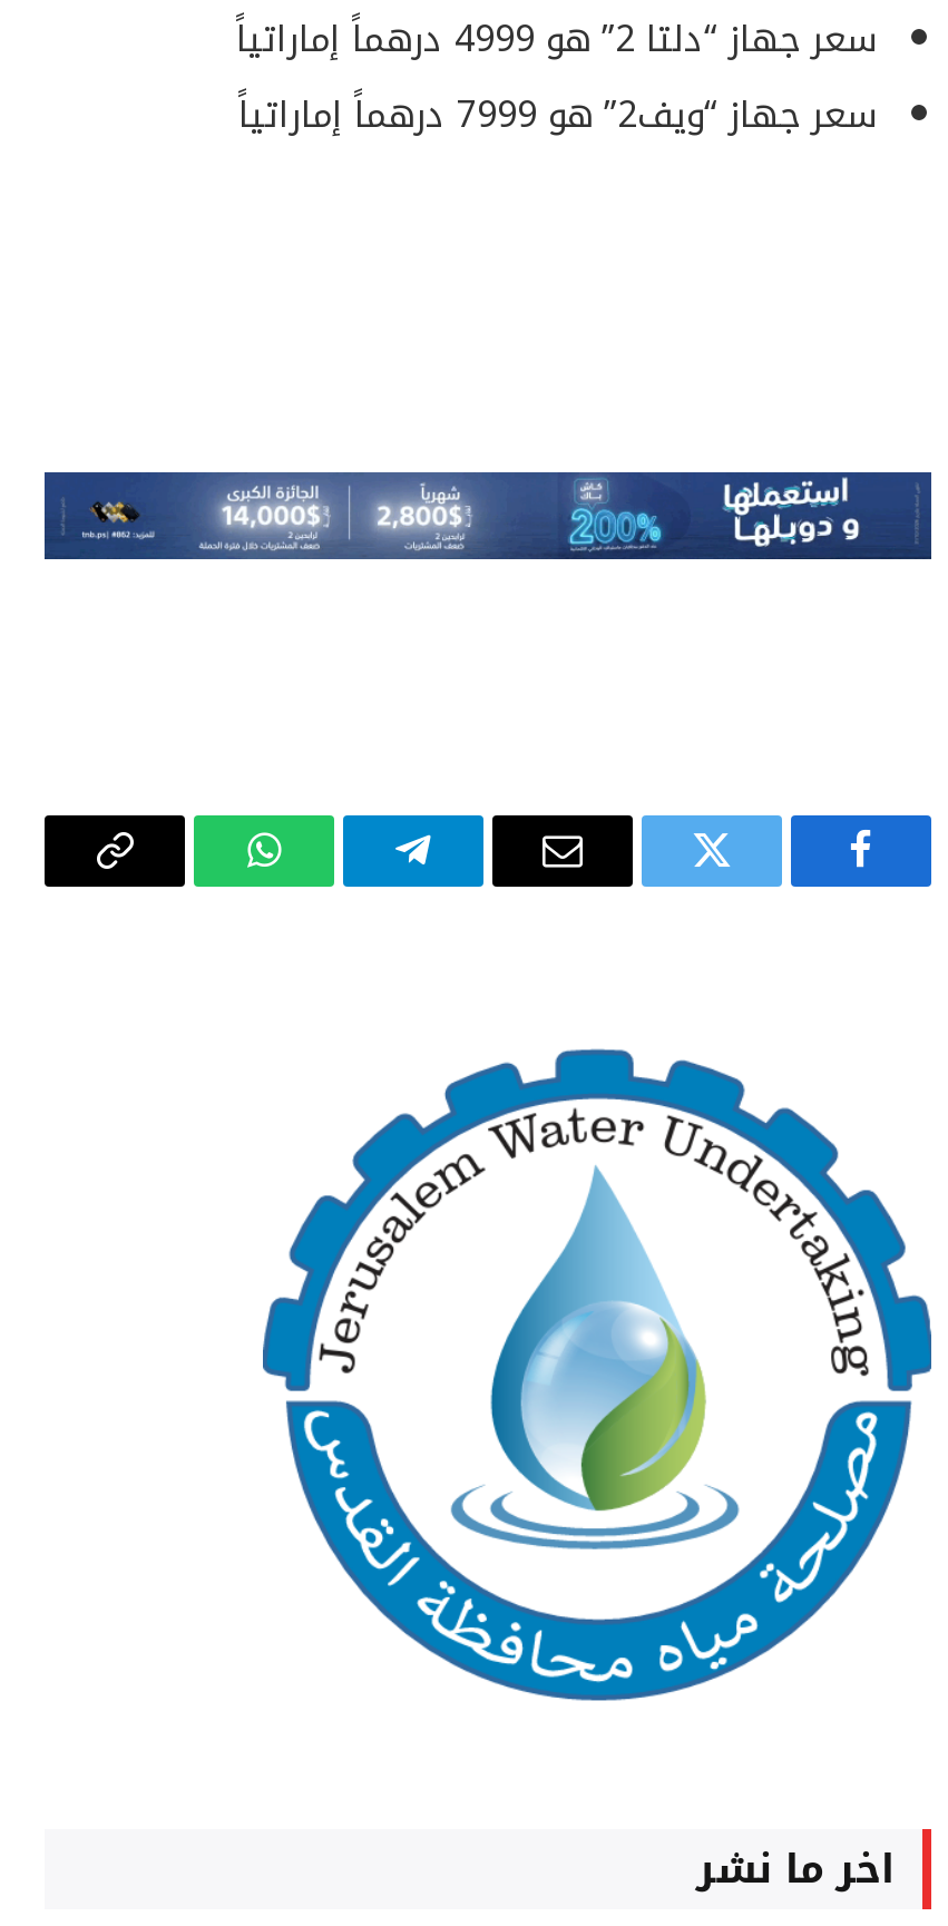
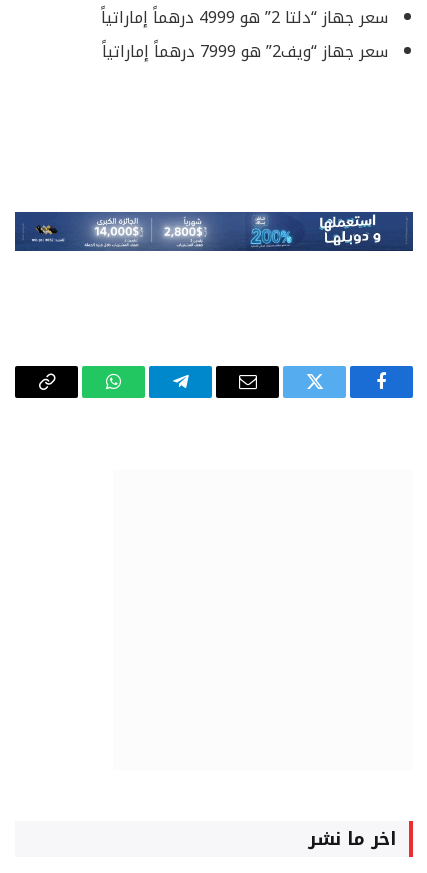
- [image]
